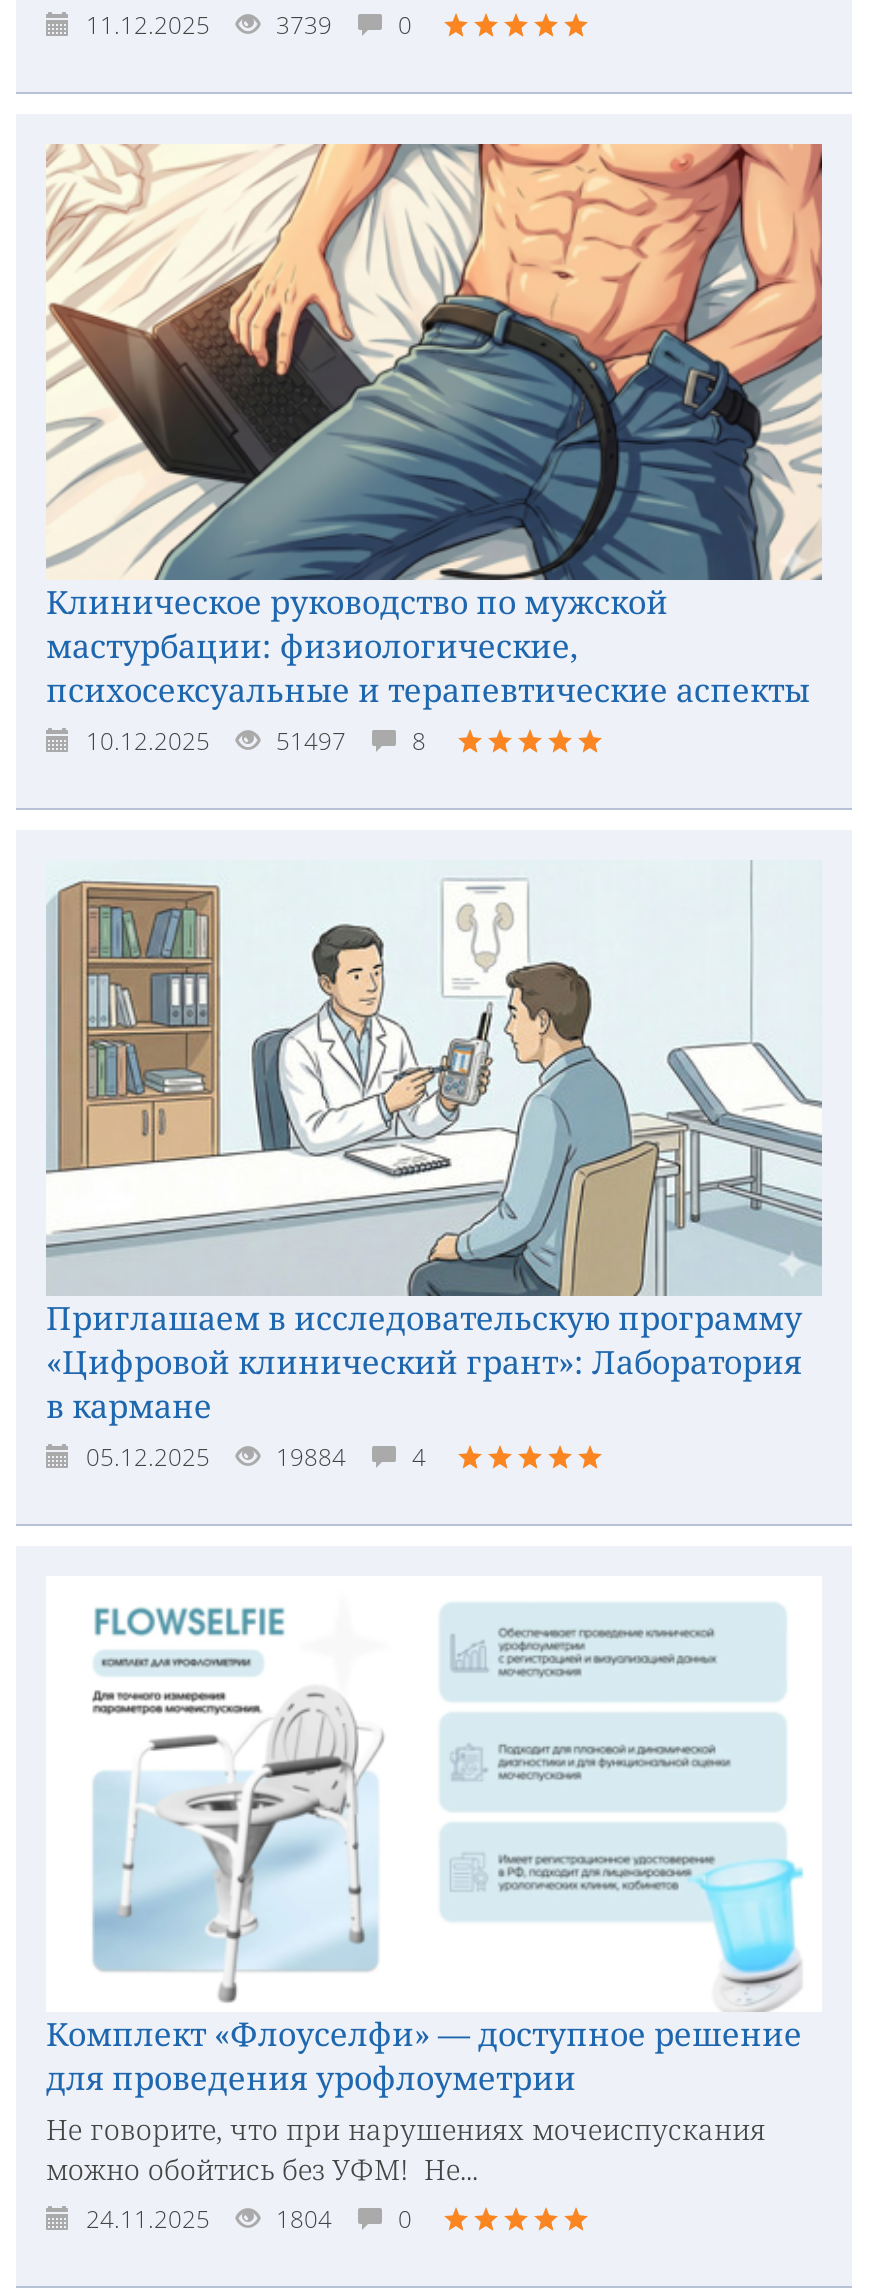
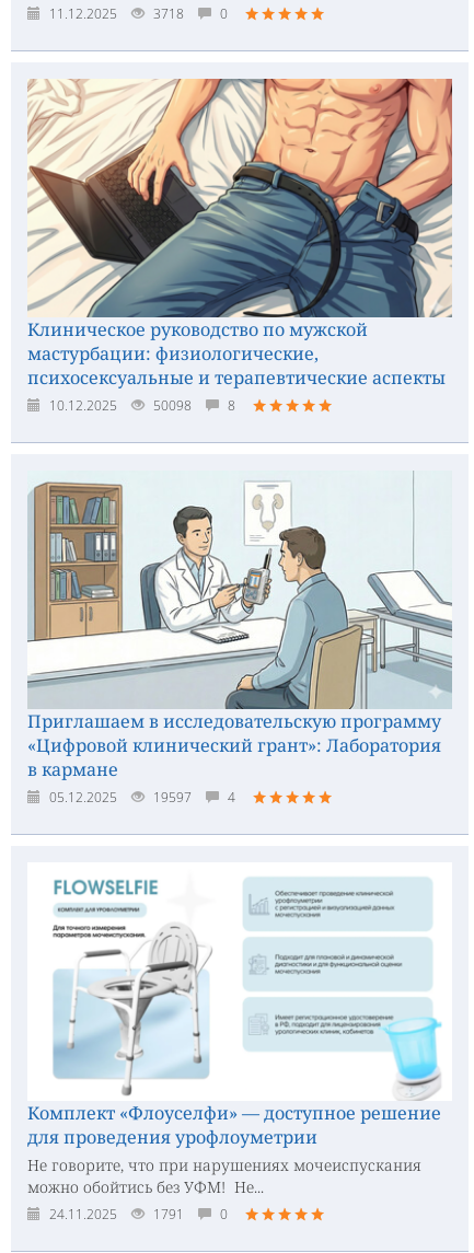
- 11.12.2025 3739 0
+ 11.12.2025 3718 0

- 10.12.2025 51497 8
+ 10.12.2025 50098 8

- 05.12.2025 19884 4
+ 05.12.2025 19597 4

- 24.11.2025 1804 0
+ 24.11.2025 1791 0
